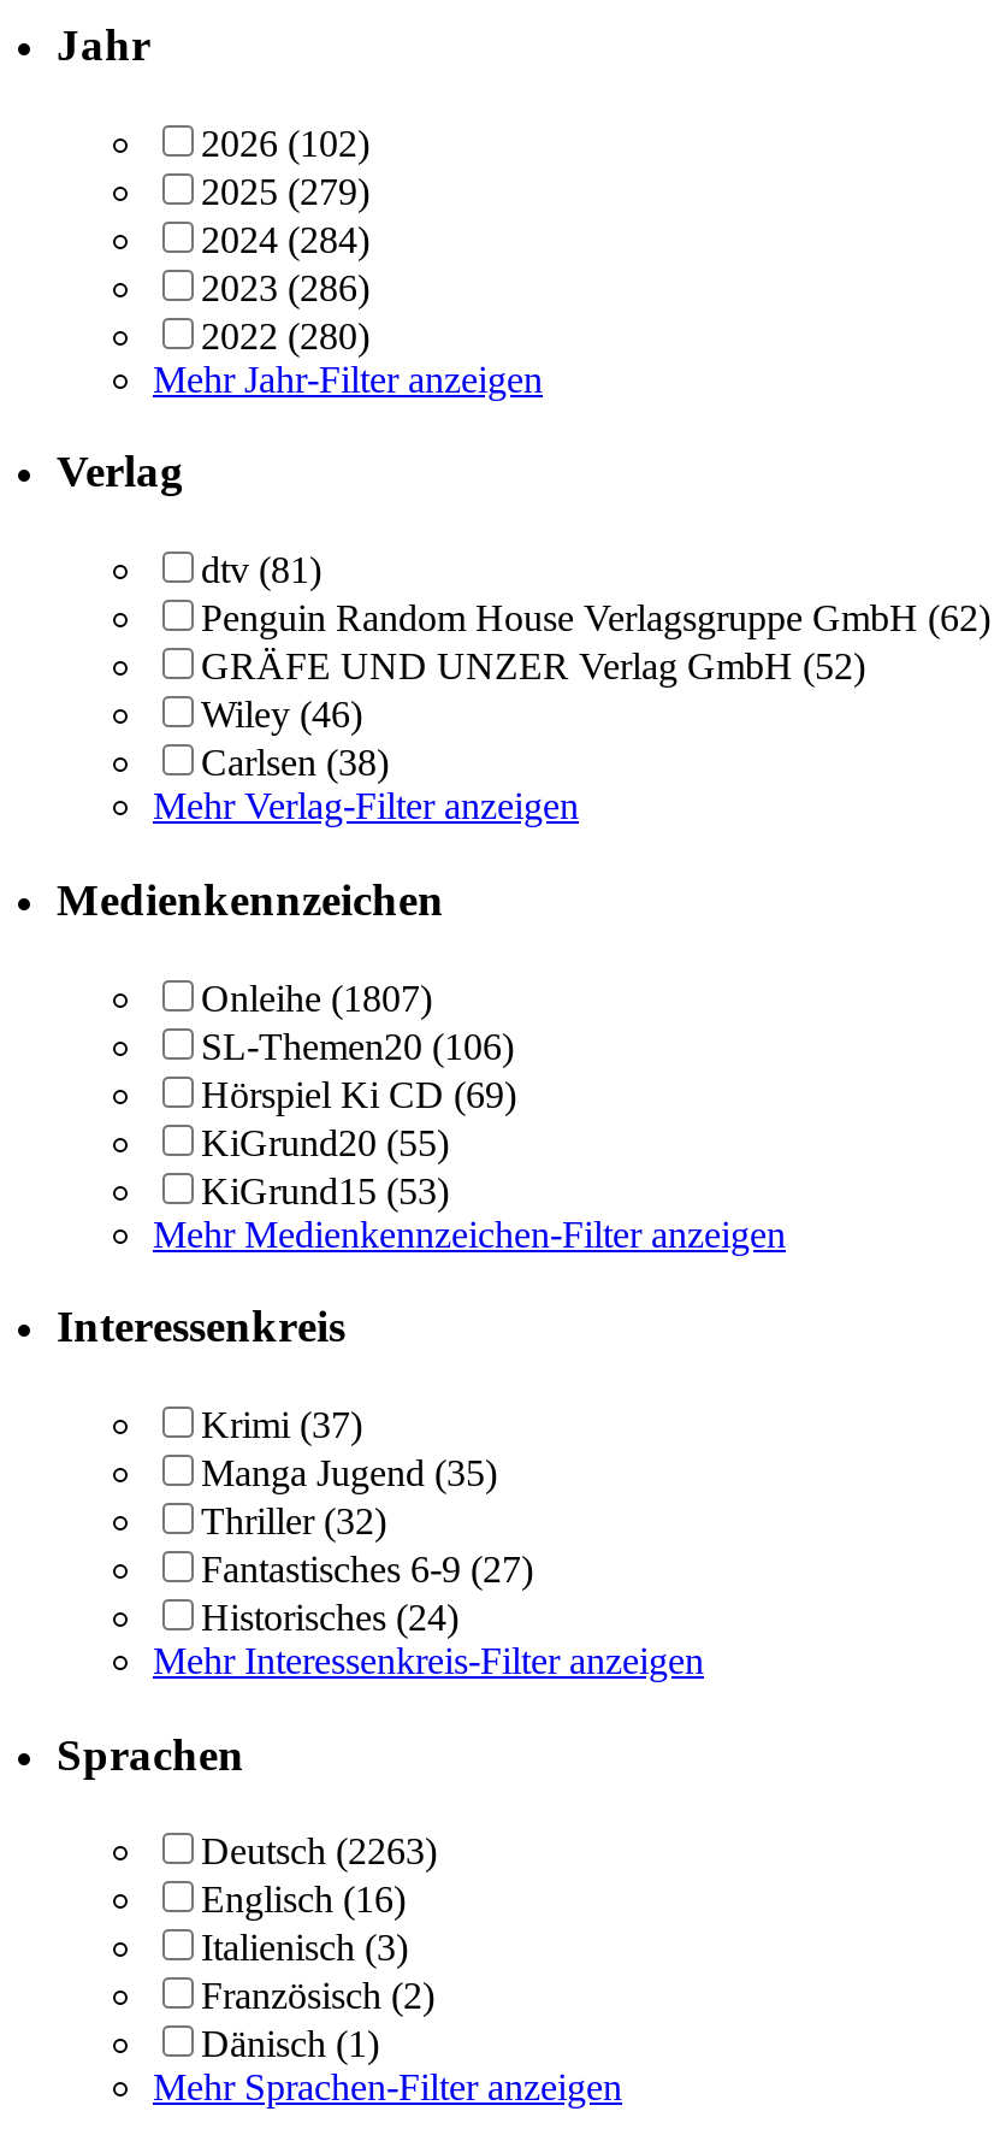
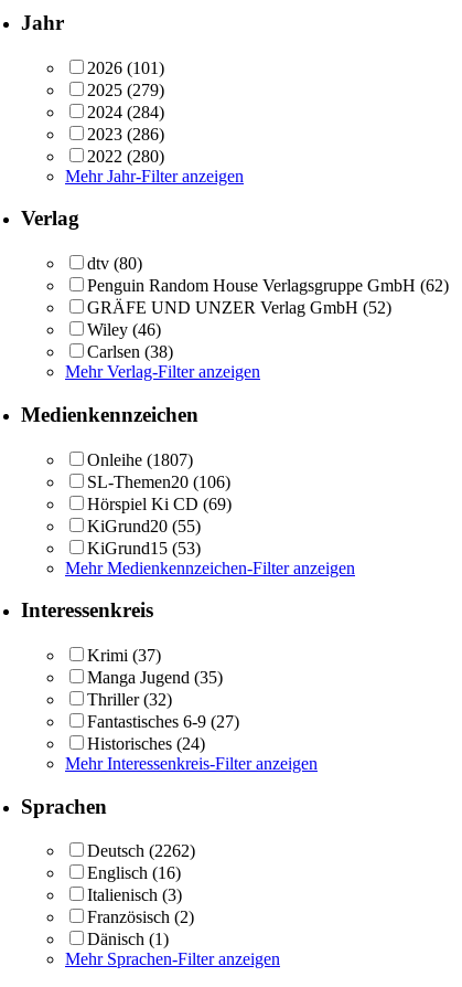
- 2026 (102)
+ 2026 (101)

- dtv (81)
+ dtv (80)

- Deutsch (2263)
+ Deutsch (2262)
